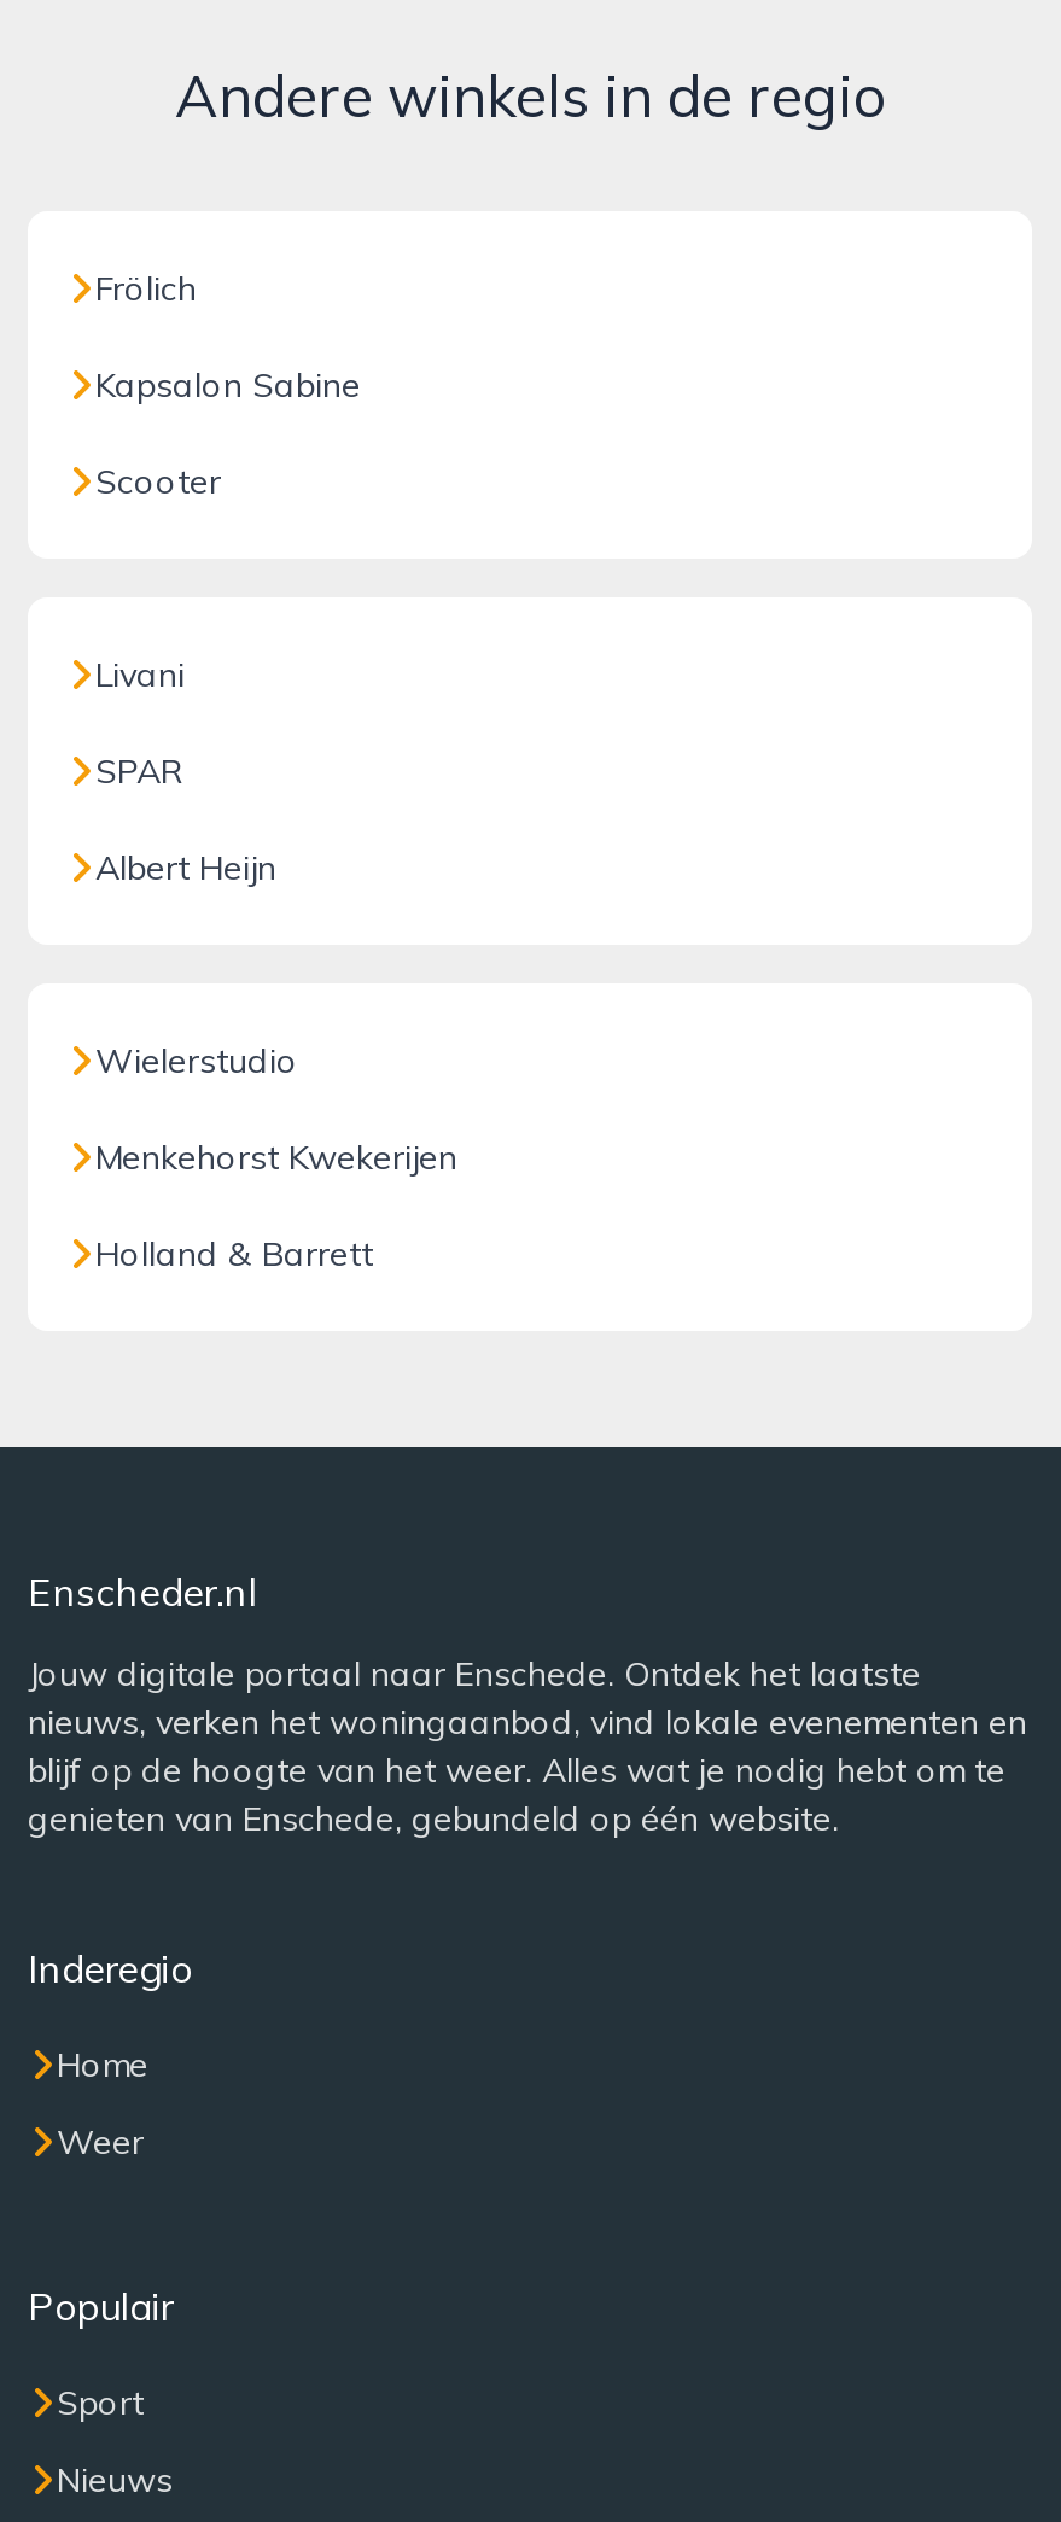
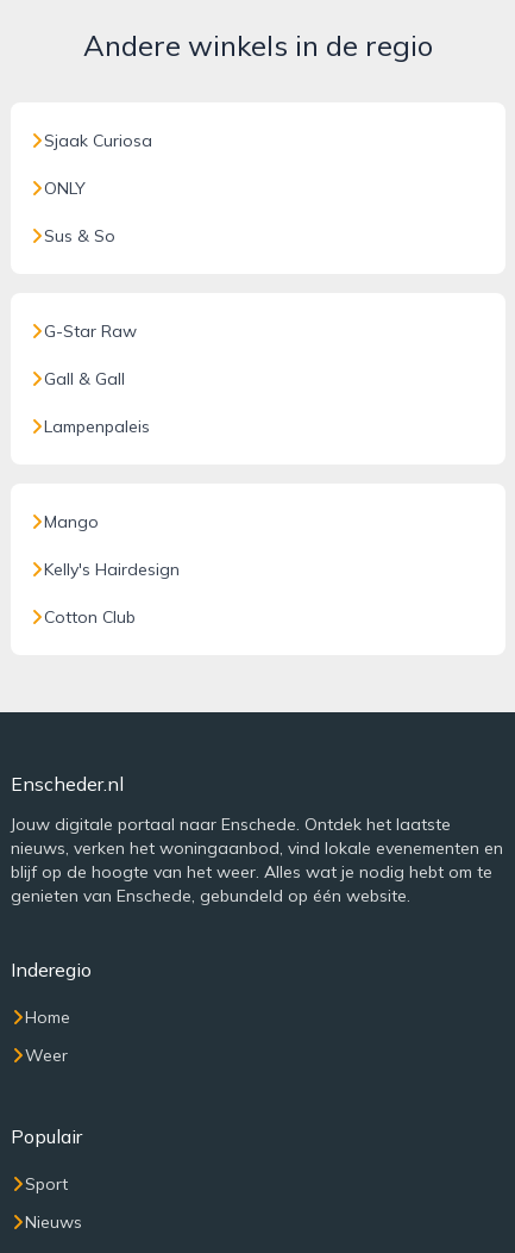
- Frölich
+ Sjaak Curiosa

- Kapsalon Sabine
+ ONLY

- Scooter
+ Sus & So

- Livani
+ G-Star Raw

- SPAR
+ Gall & Gall

- Albert Heijn
+ Lampenpaleis

- Wielerstudio
+ Mango

- Menkehorst Kwekerijen
+ Kelly's Hairdesign

- Holland & Barrett
+ Cotton Club
